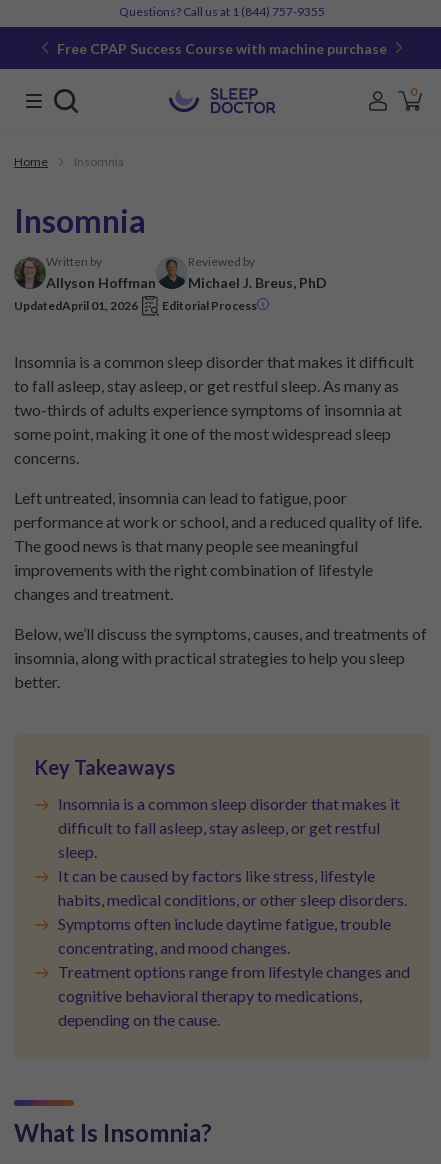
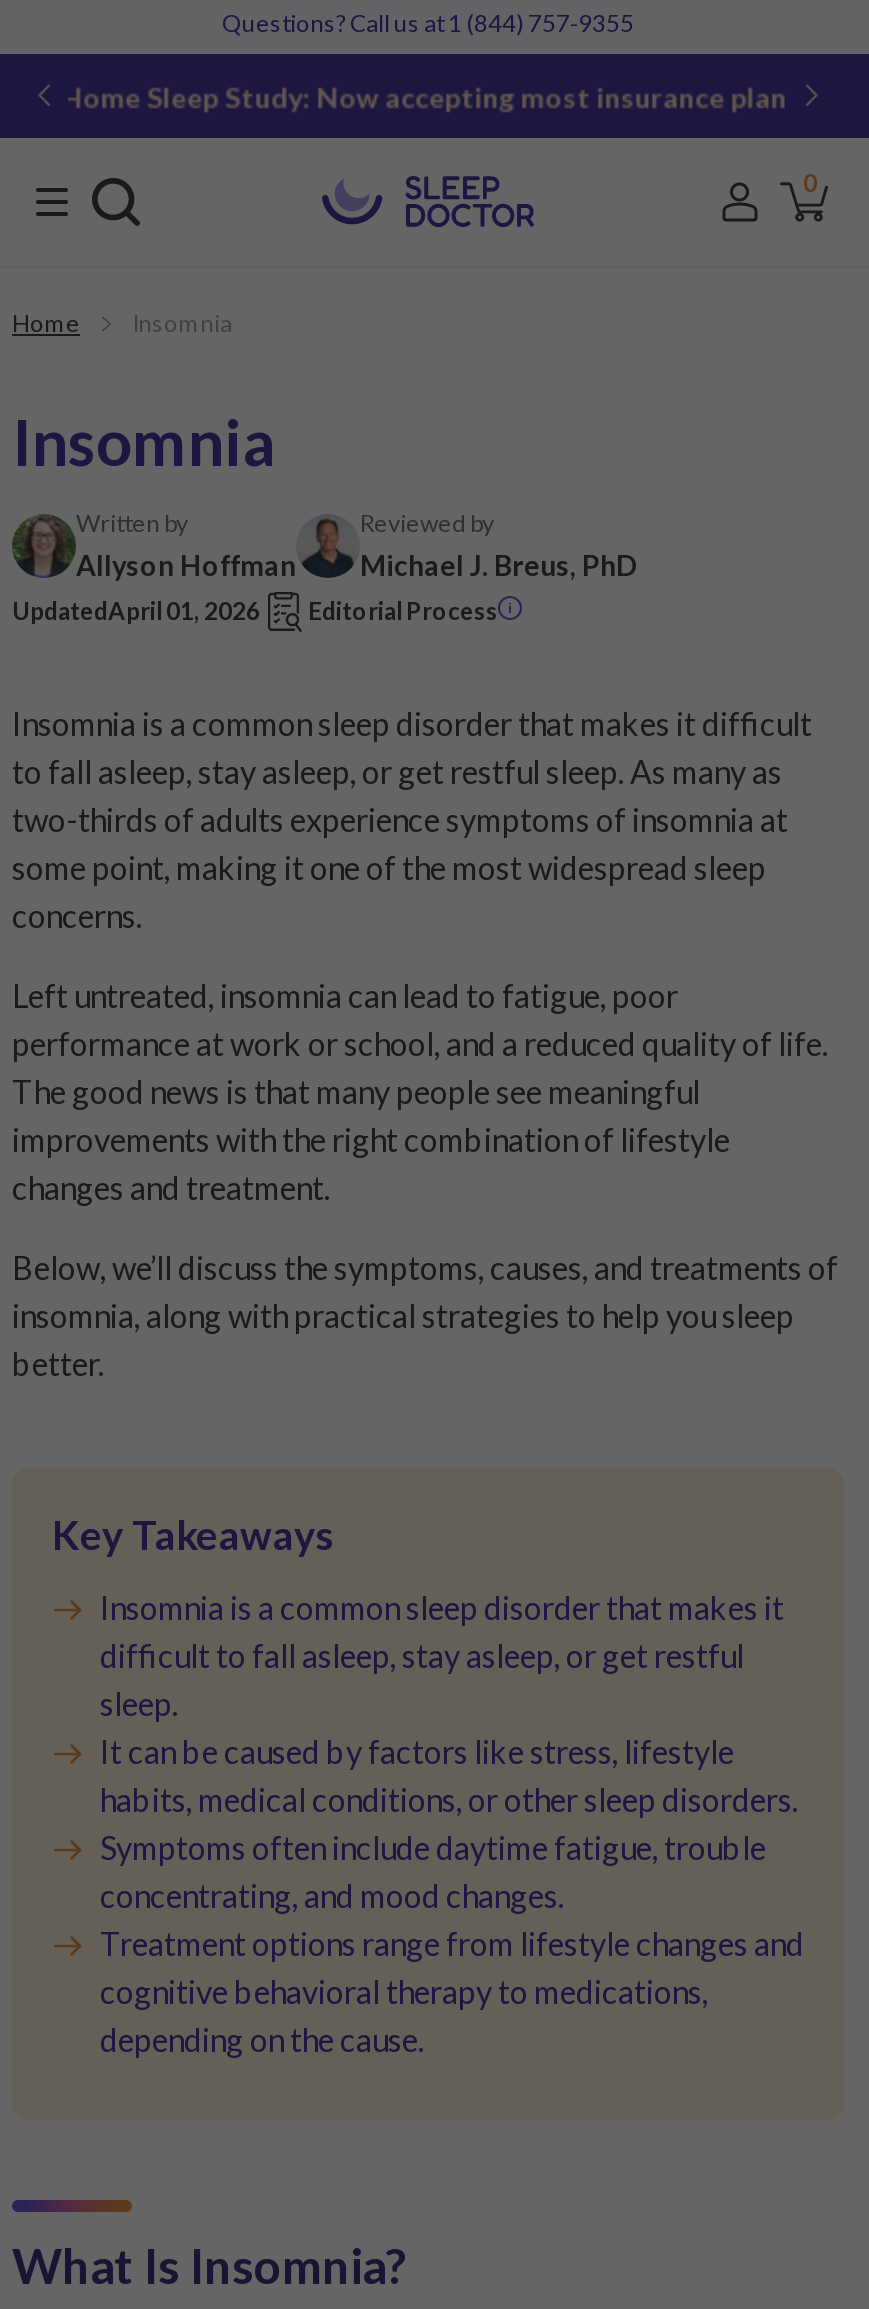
- Free CPAP Success Course with machine purchase
+ Home Sleep Study: Now accepting most insurance plans
